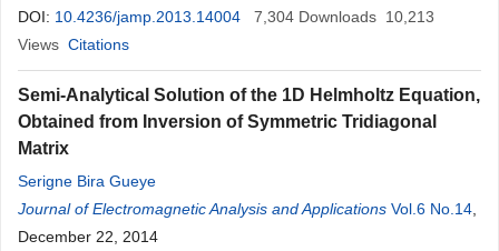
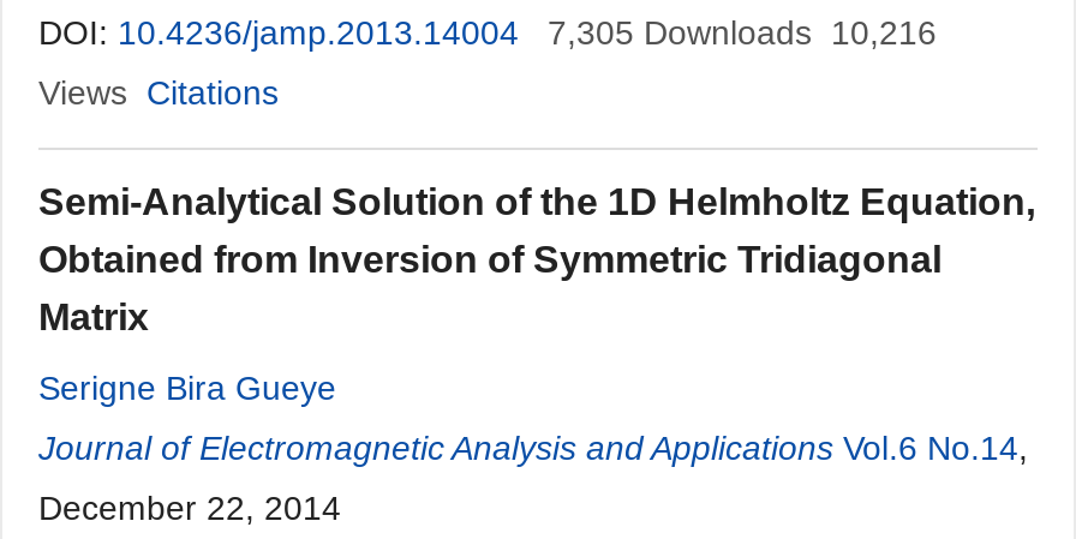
- DOI: 10.4236/jamp.2013.14004 7,304 Downloads 10,213
+ DOI: 10.4236/jamp.2013.14004 7,305 Downloads 10,216
